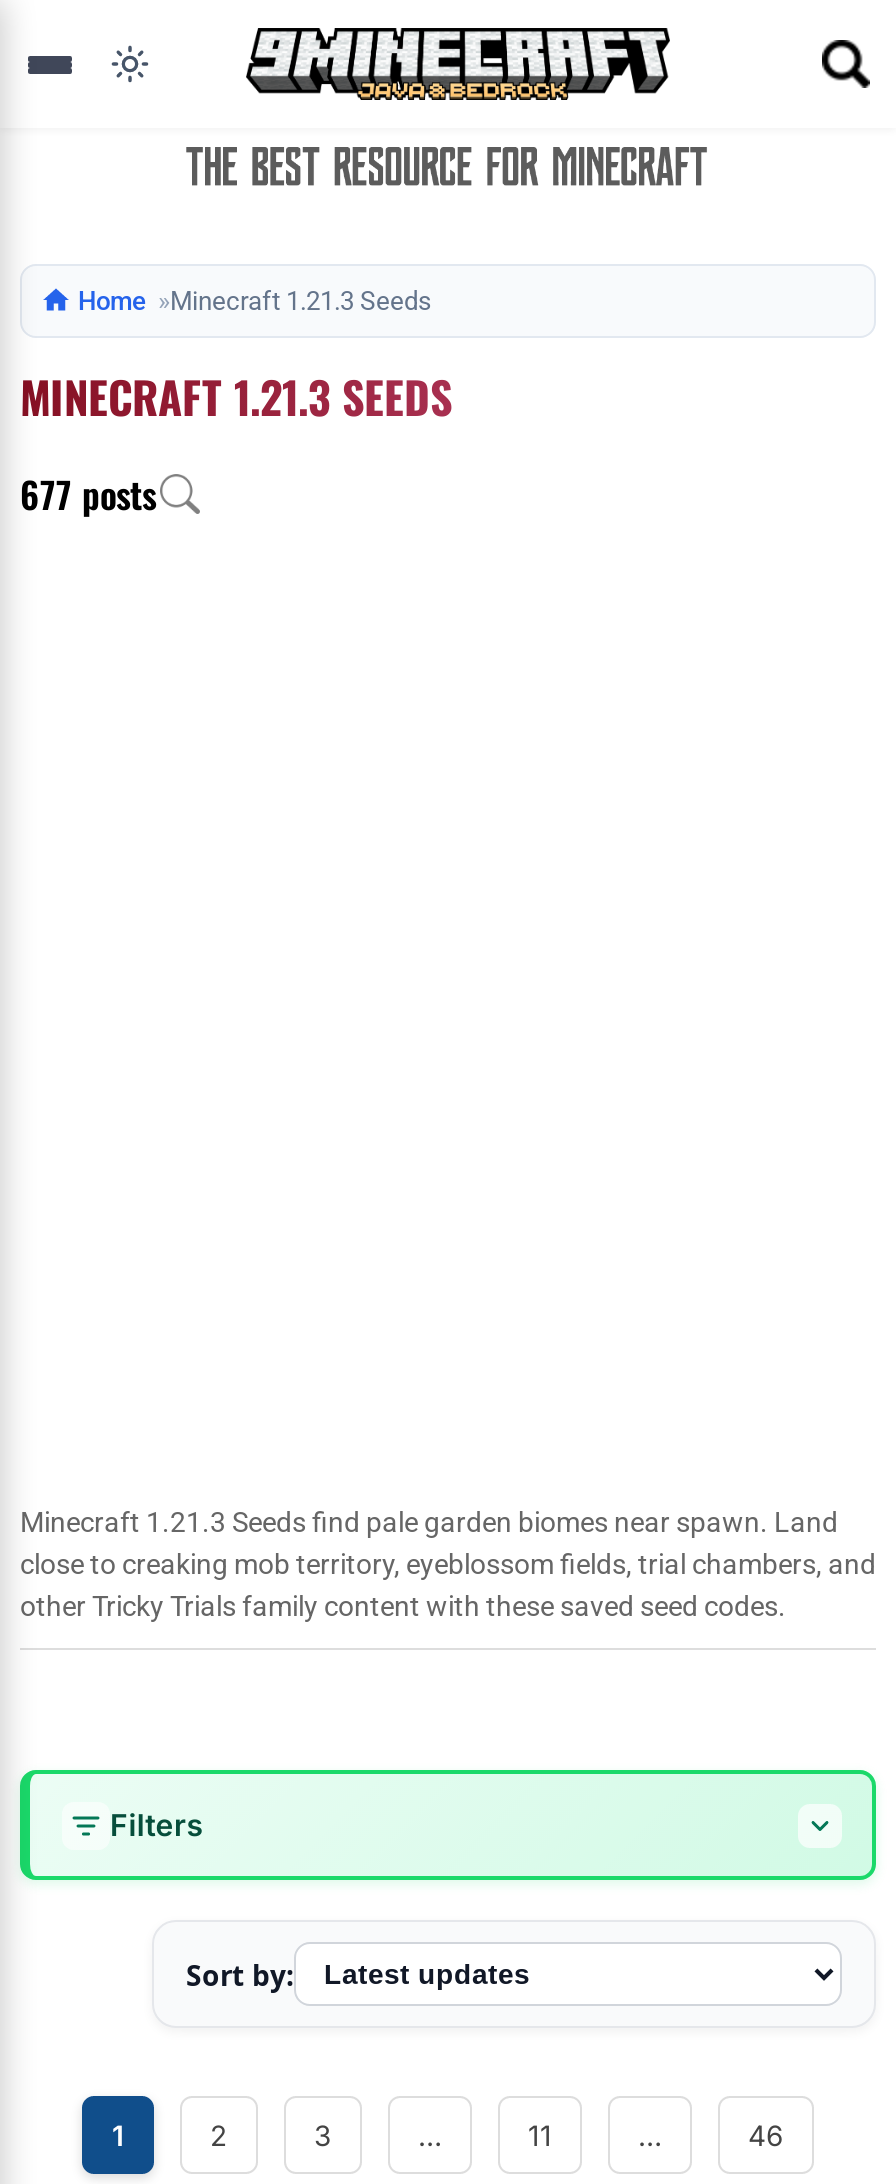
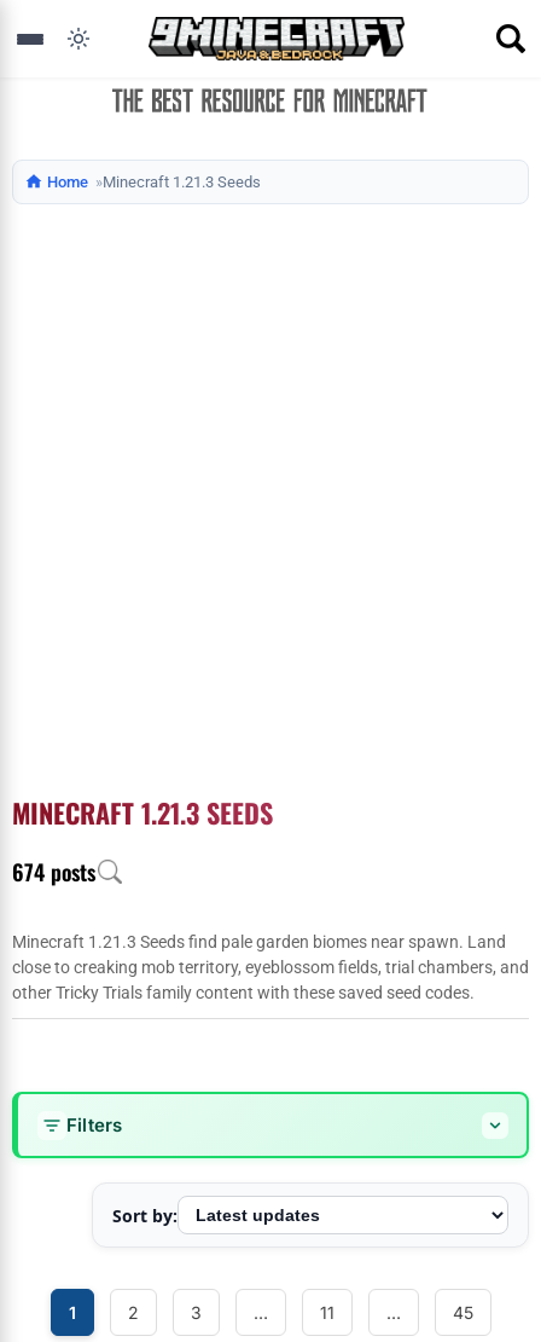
moved down: MINECRAFT 1.21.3 SEEDS

- 677 posts
+ 674 posts

- 46
+ 45
